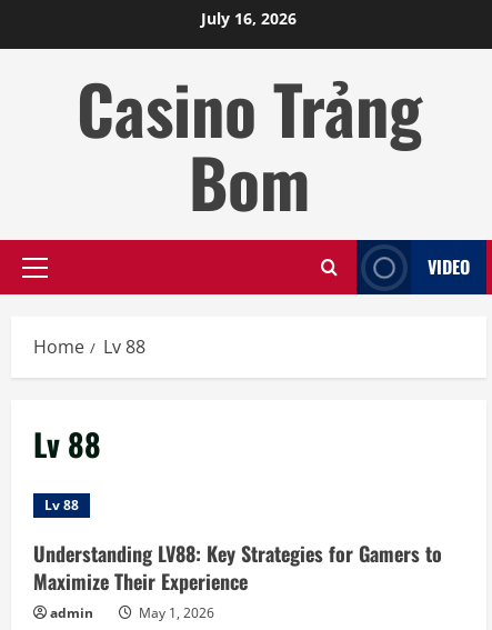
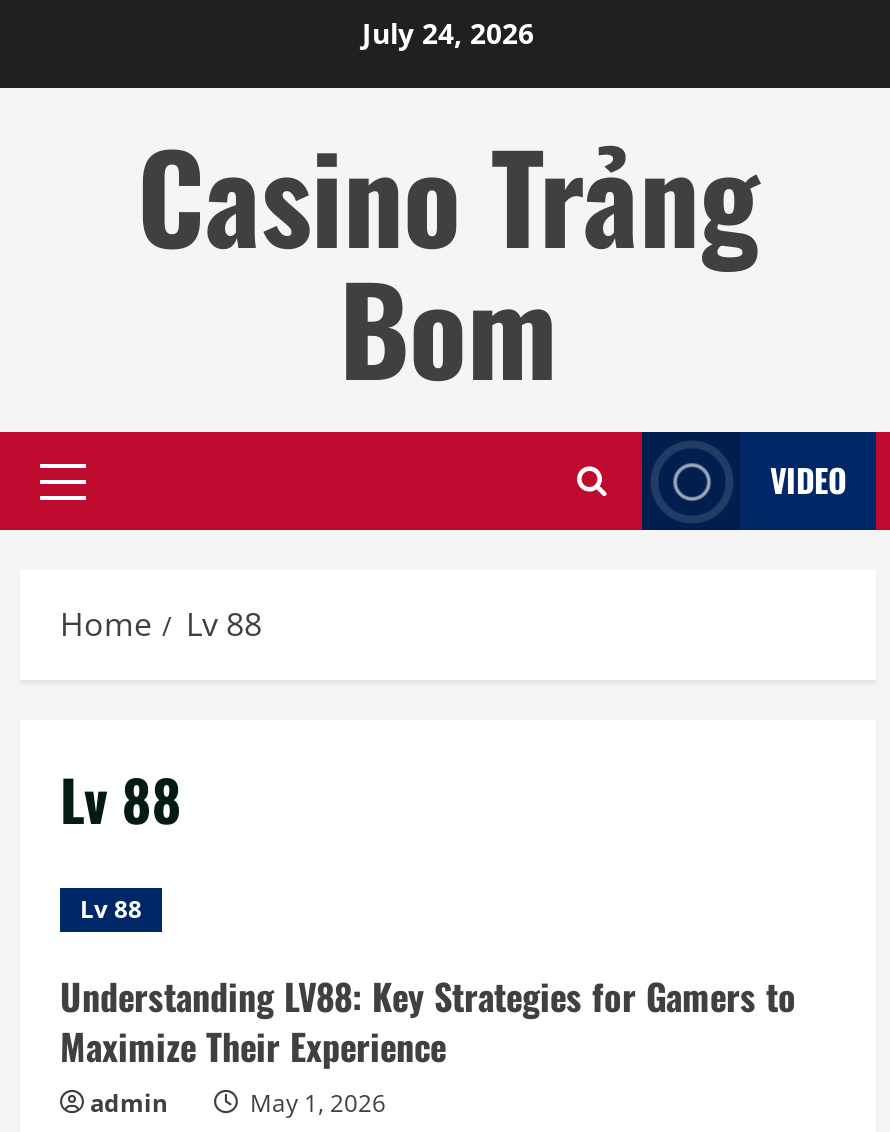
- July 16, 2026
+ July 24, 2026
